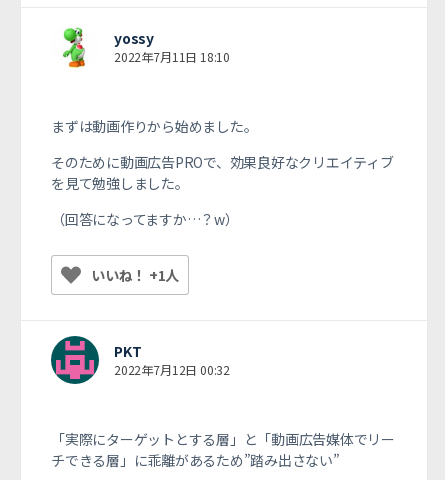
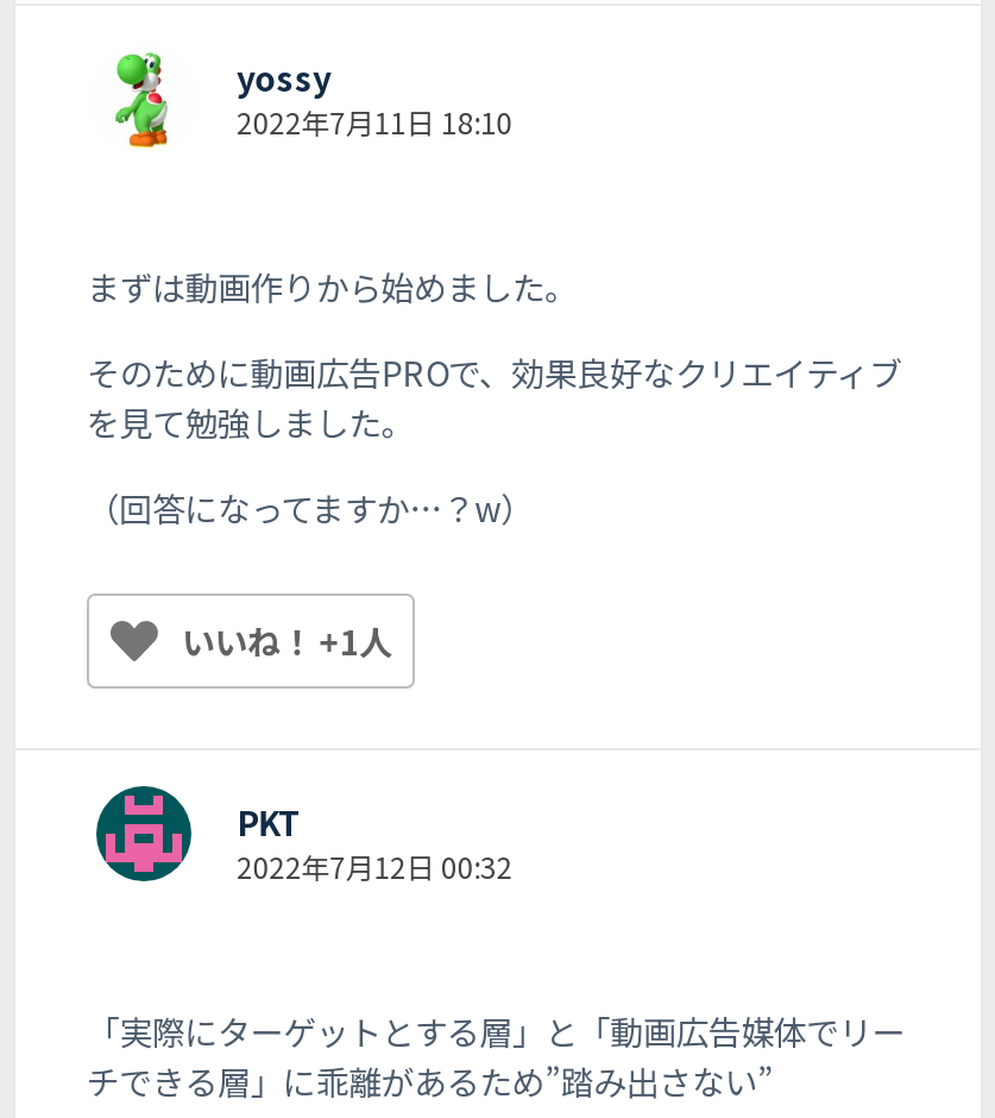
- [image]
+ [image]
